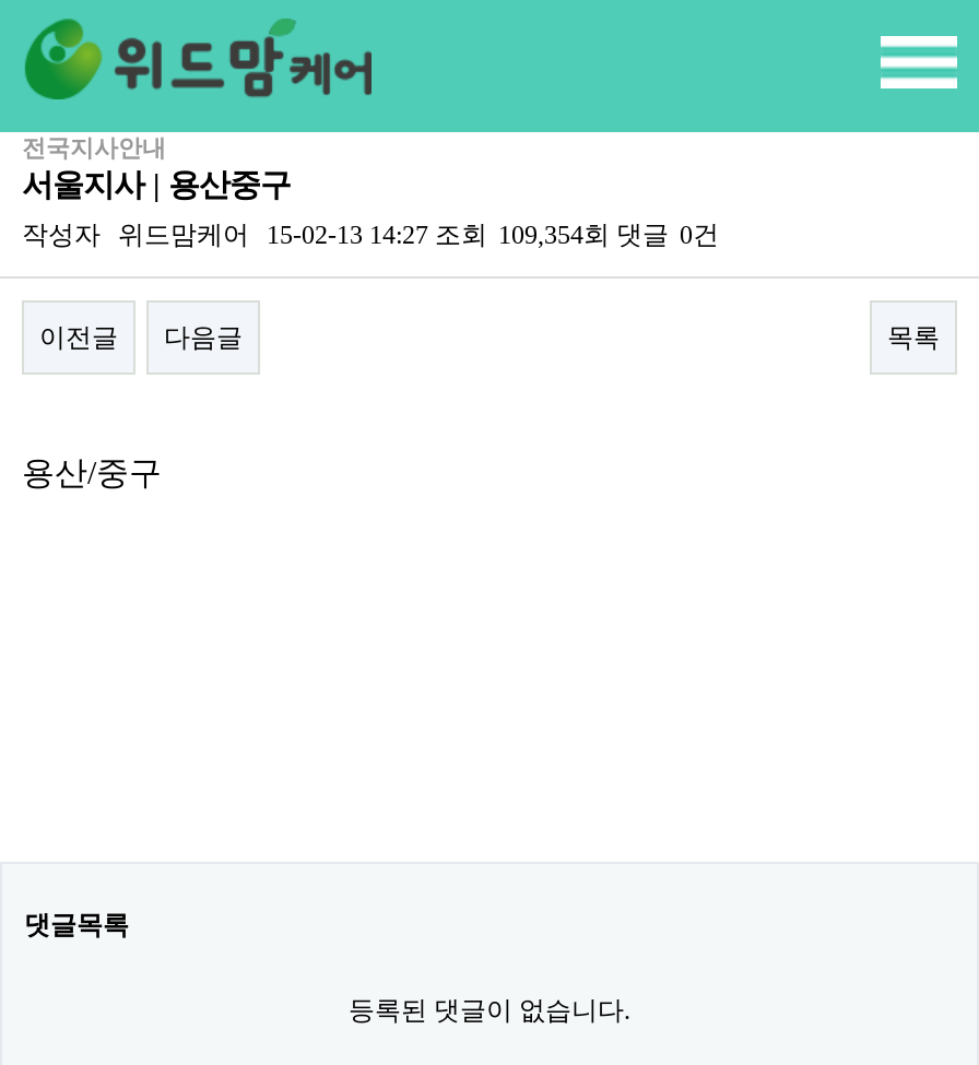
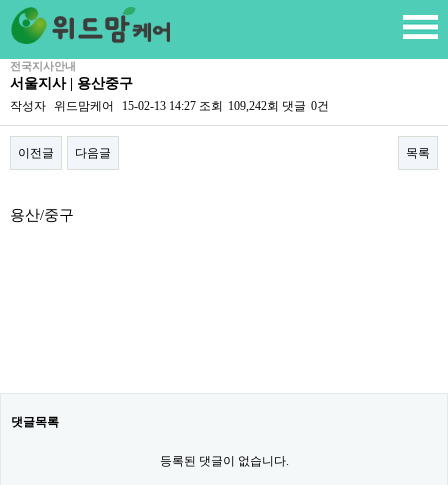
- 작성자 위드맘케어 15-02-13 14:27 조회 109,354회 댓글 0건
+ 작성자 위드맘케어 15-02-13 14:27 조회 109,242회 댓글 0건
